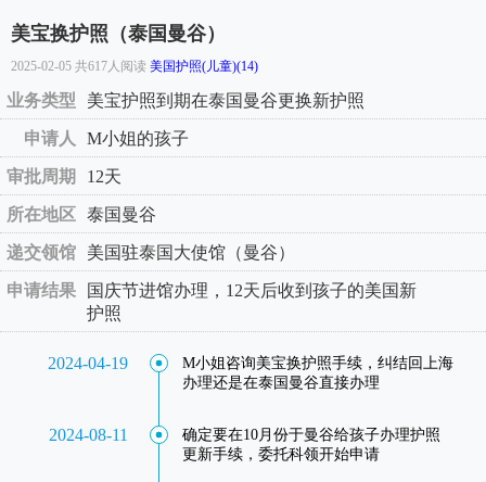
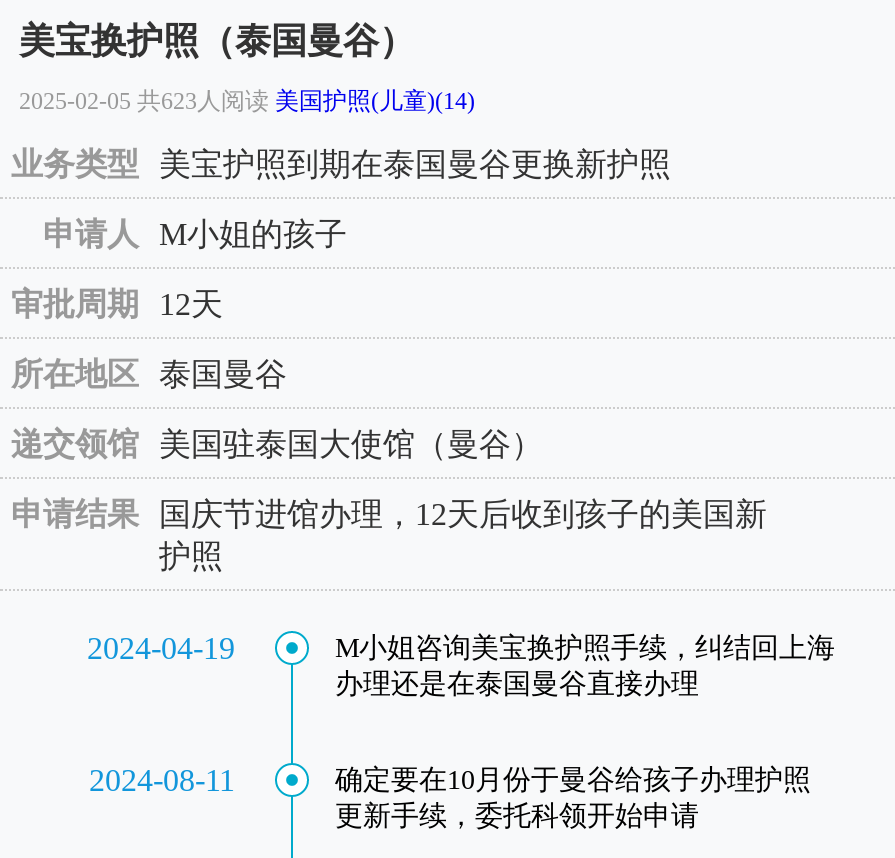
- 2025-02-05 共617人阅读美国护照(儿童)(14)
+ 2025-02-05 共623人阅读美国护照(儿童)(14)
